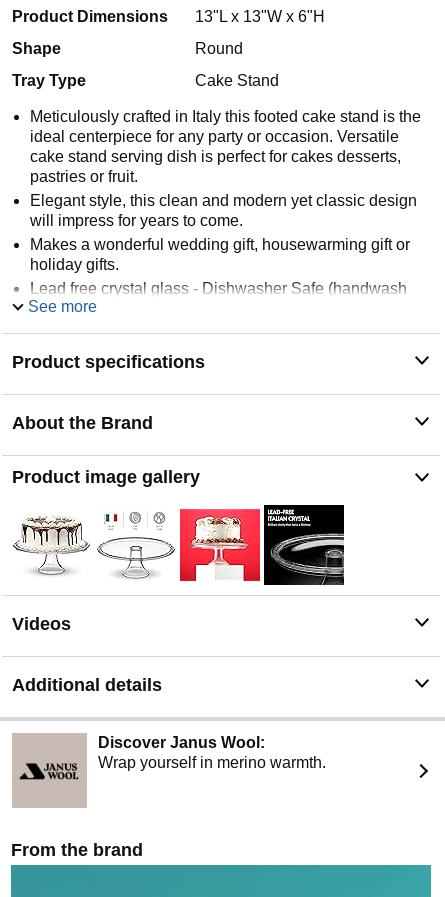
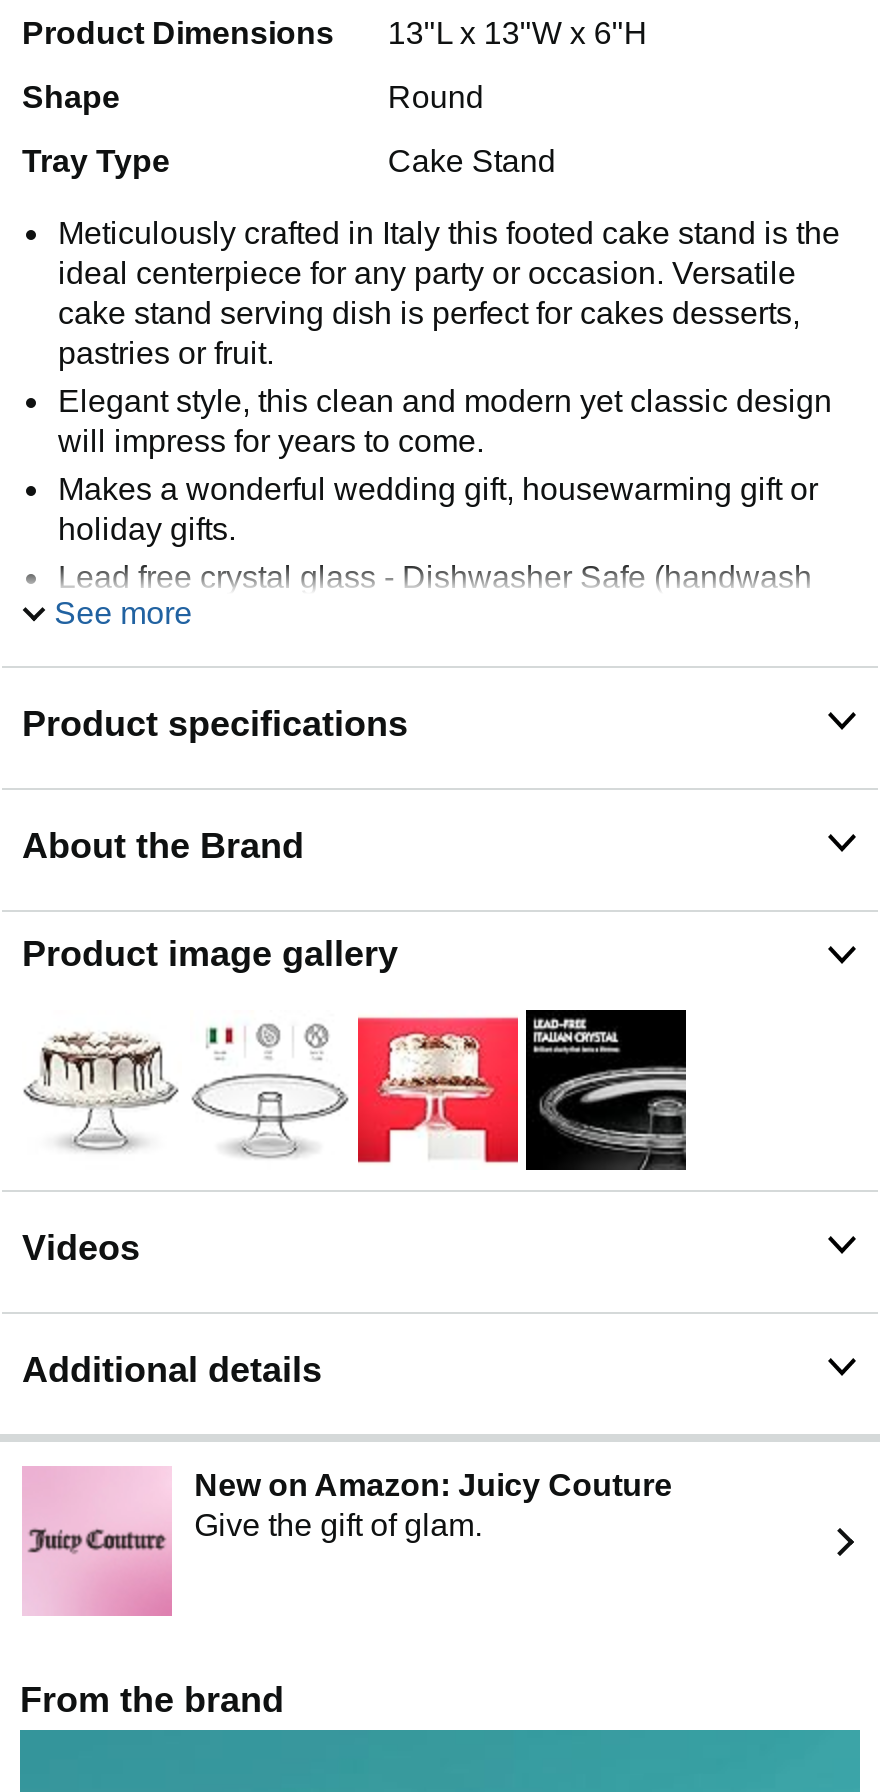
- [image]
- Discover Janus Wool:
- Wrap yourself in merino warmth.
+ [image]
+ New on Amazon: Juicy Couture
+ Give the gift of glam.
